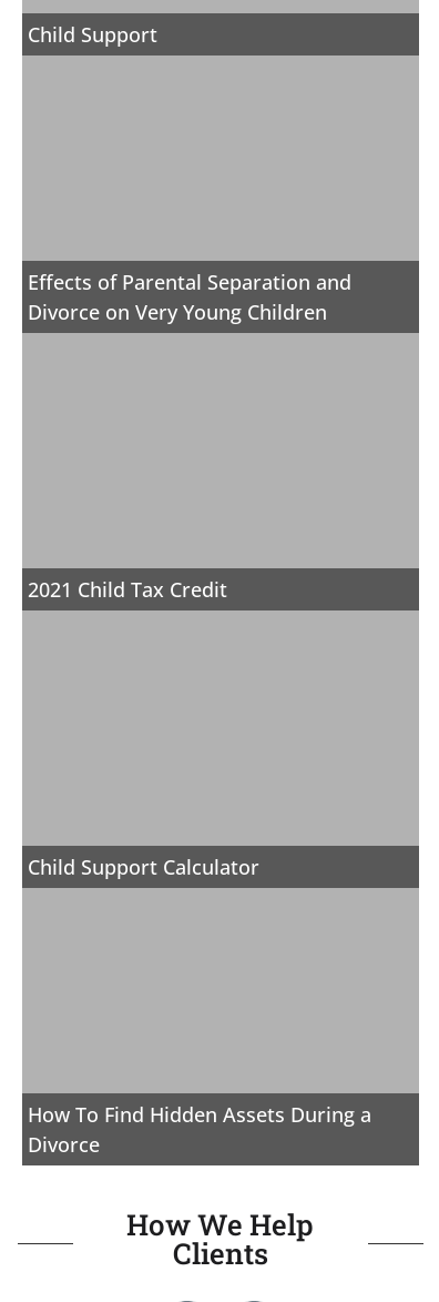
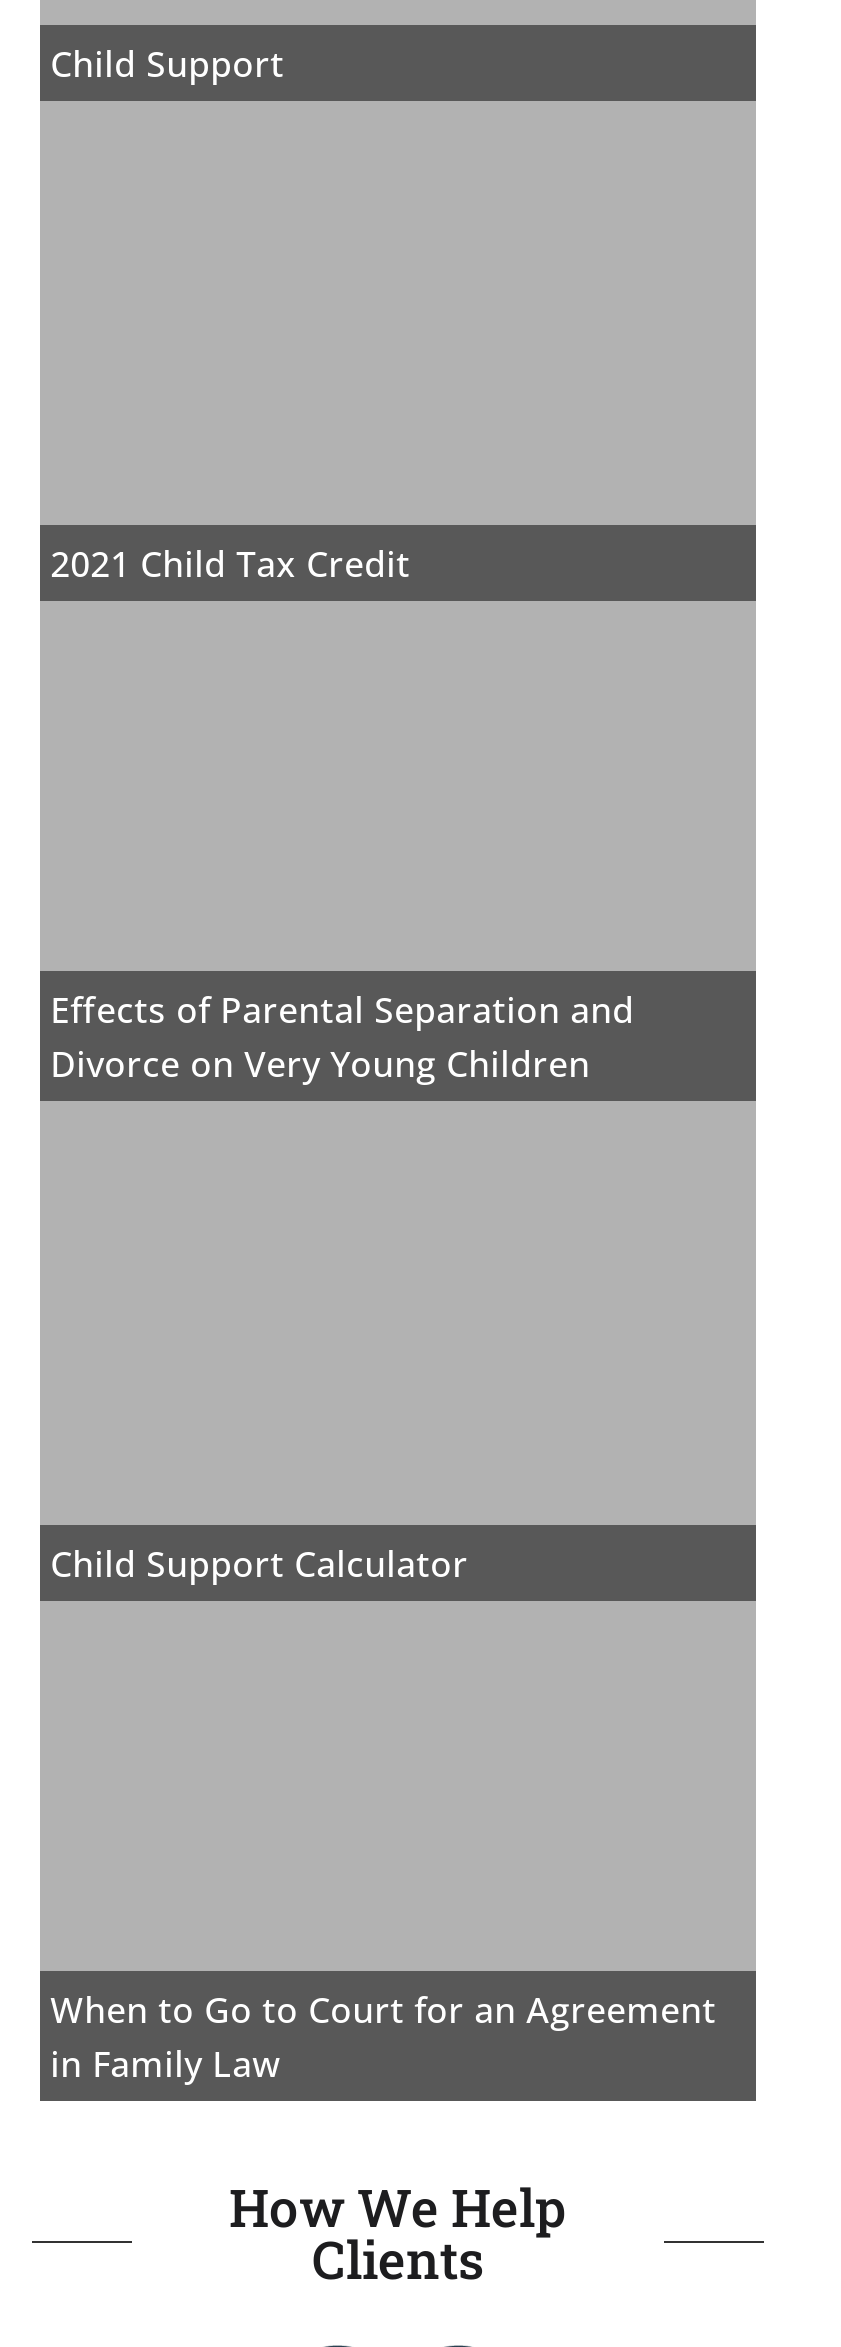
moved down: Effects of Parental Separation and | Divorce on Very Young Children

moved up: 2021 Child Tax Credit

- How To Find Hidden Assets During a
- Divorce
+ When to Go to Court for an Agreement
+ in Family Law
